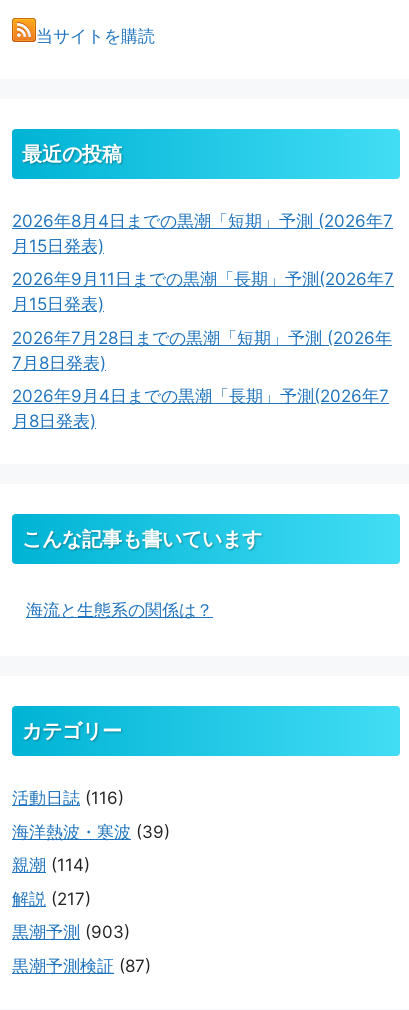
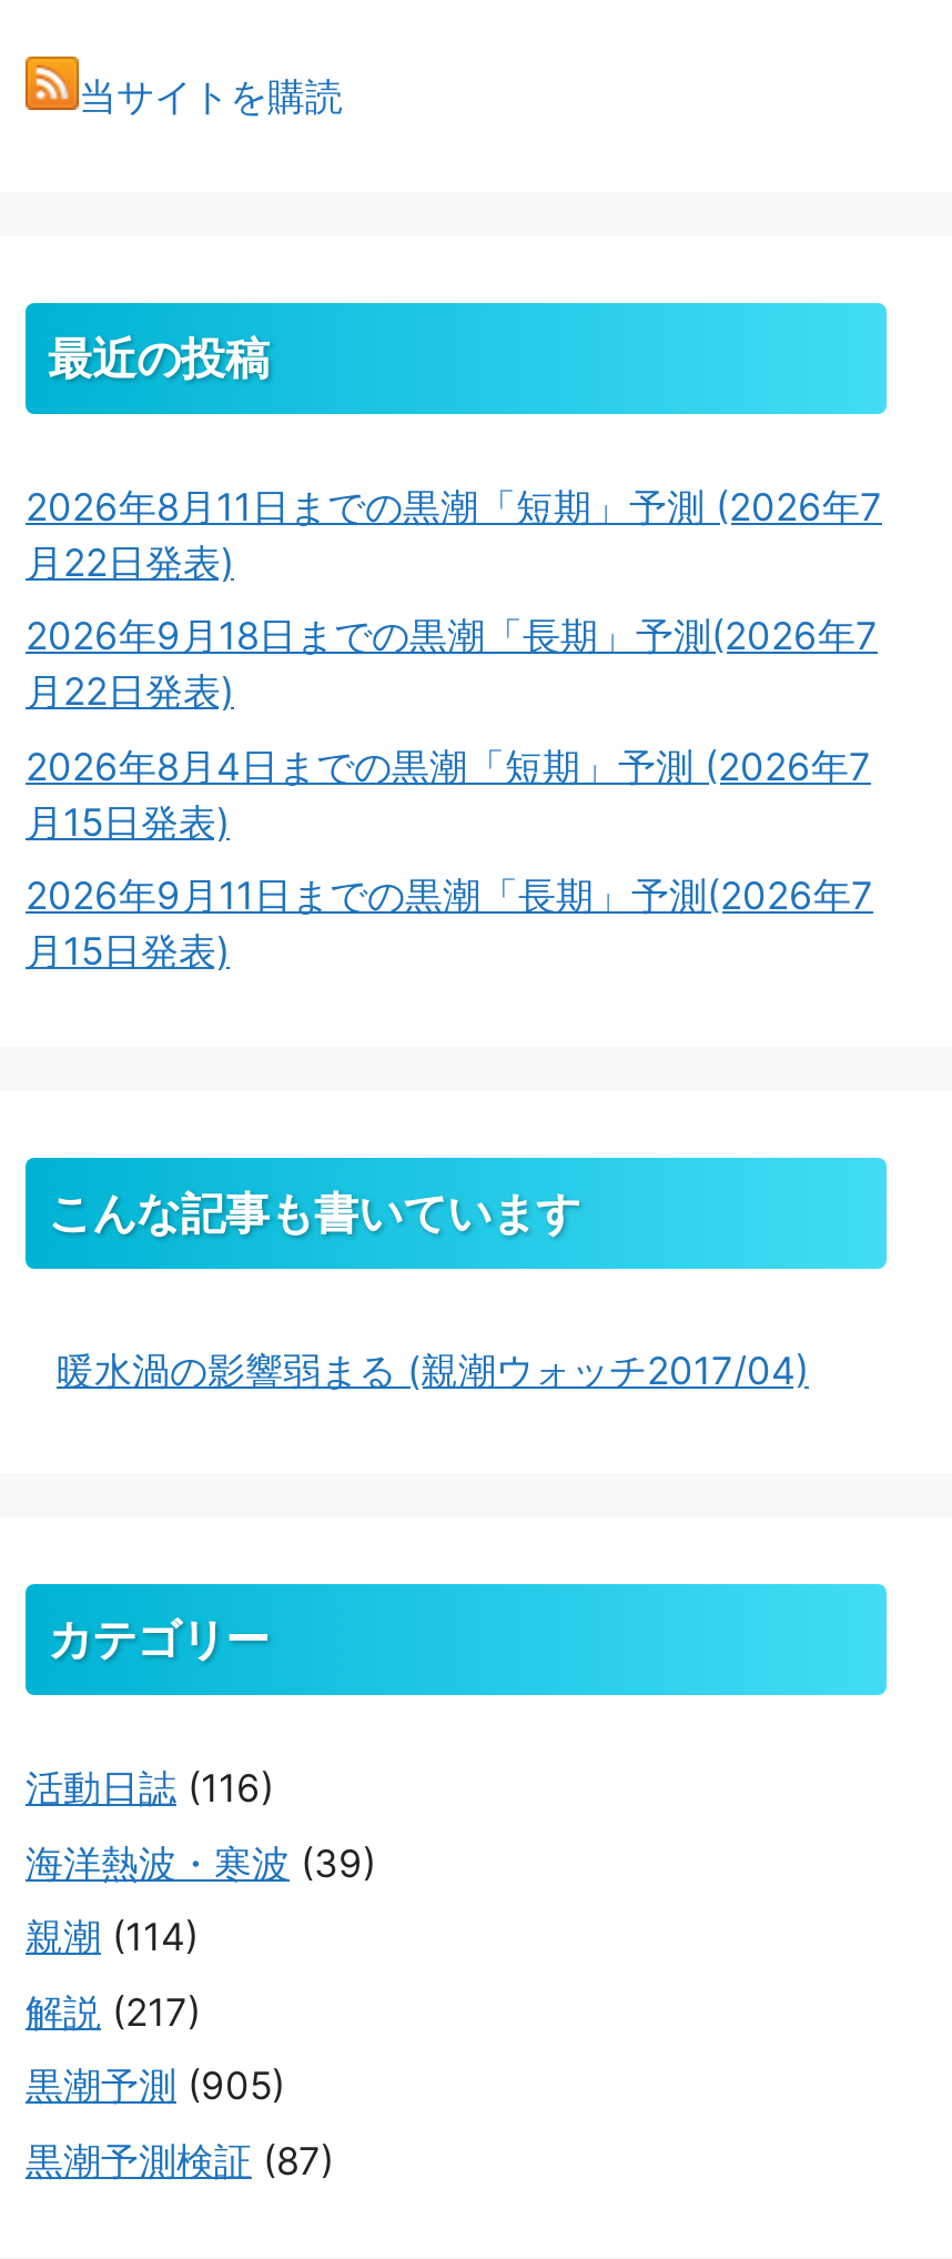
+ 2026年8月11日までの黒潮「短期」予測 (2026年7
+ 月22日発表)
+ 2026年9月18日までの黒潮「長期」予測(2026年7
+ 月22日発表)

moved down: 2026年8月4日までの黒潮「短期」予測 (2026年7 | 月15日発表) | 2026年9月11日までの黒潮「長期」予測(2026年7 | 月15日発表)

- 2026年7月28日までの黒潮「短期」予測 (2026年
- 7月8日発表)
- 2026年9月4日までの黒潮「長期」予測(2026年7
- 月8日発表)

- 海流と生態系の関係は？
+ 暖水渦の影響弱まる (親潮ウォッチ2017/04)

- 黒潮予測(903)
+ 黒潮予測(905)
